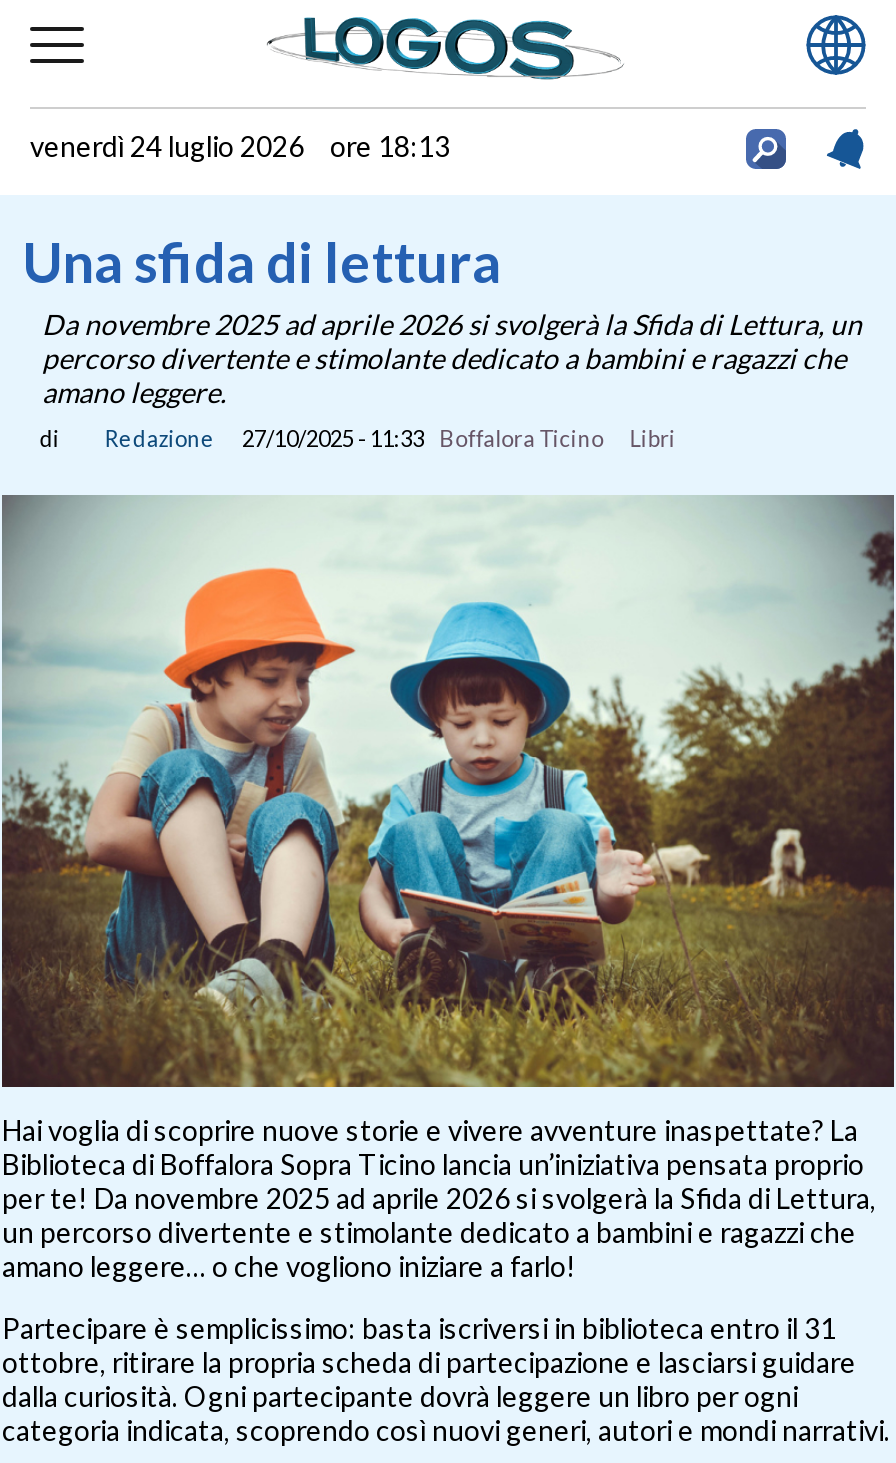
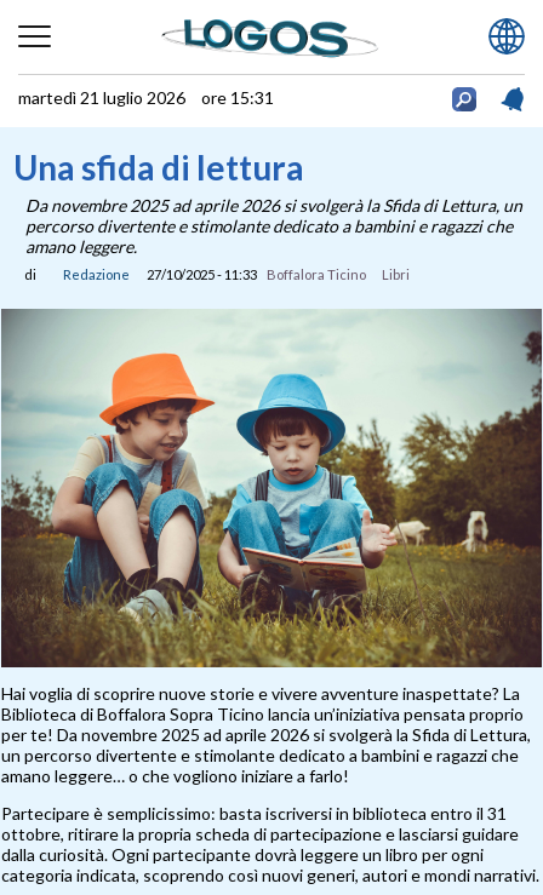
- venerdì 24 luglio 2026 ore 18:13
+ martedì 21 luglio 2026 ore 15:31
